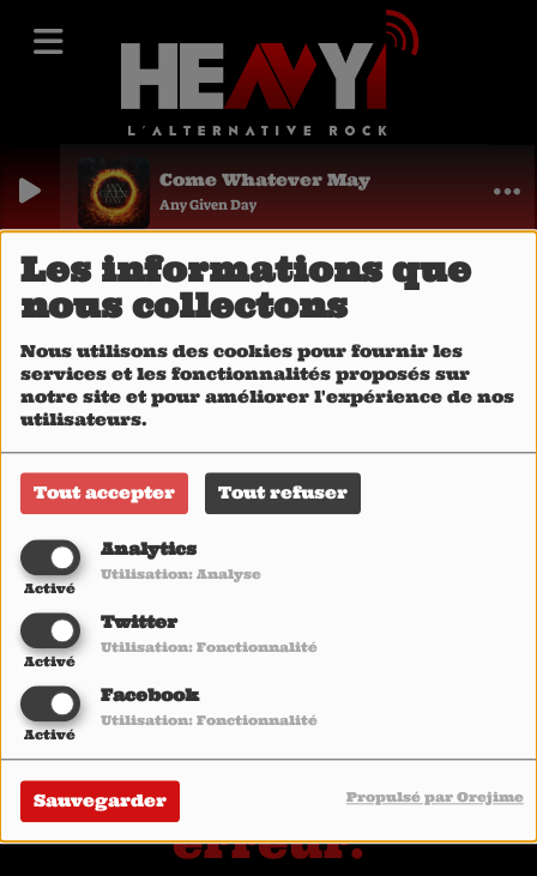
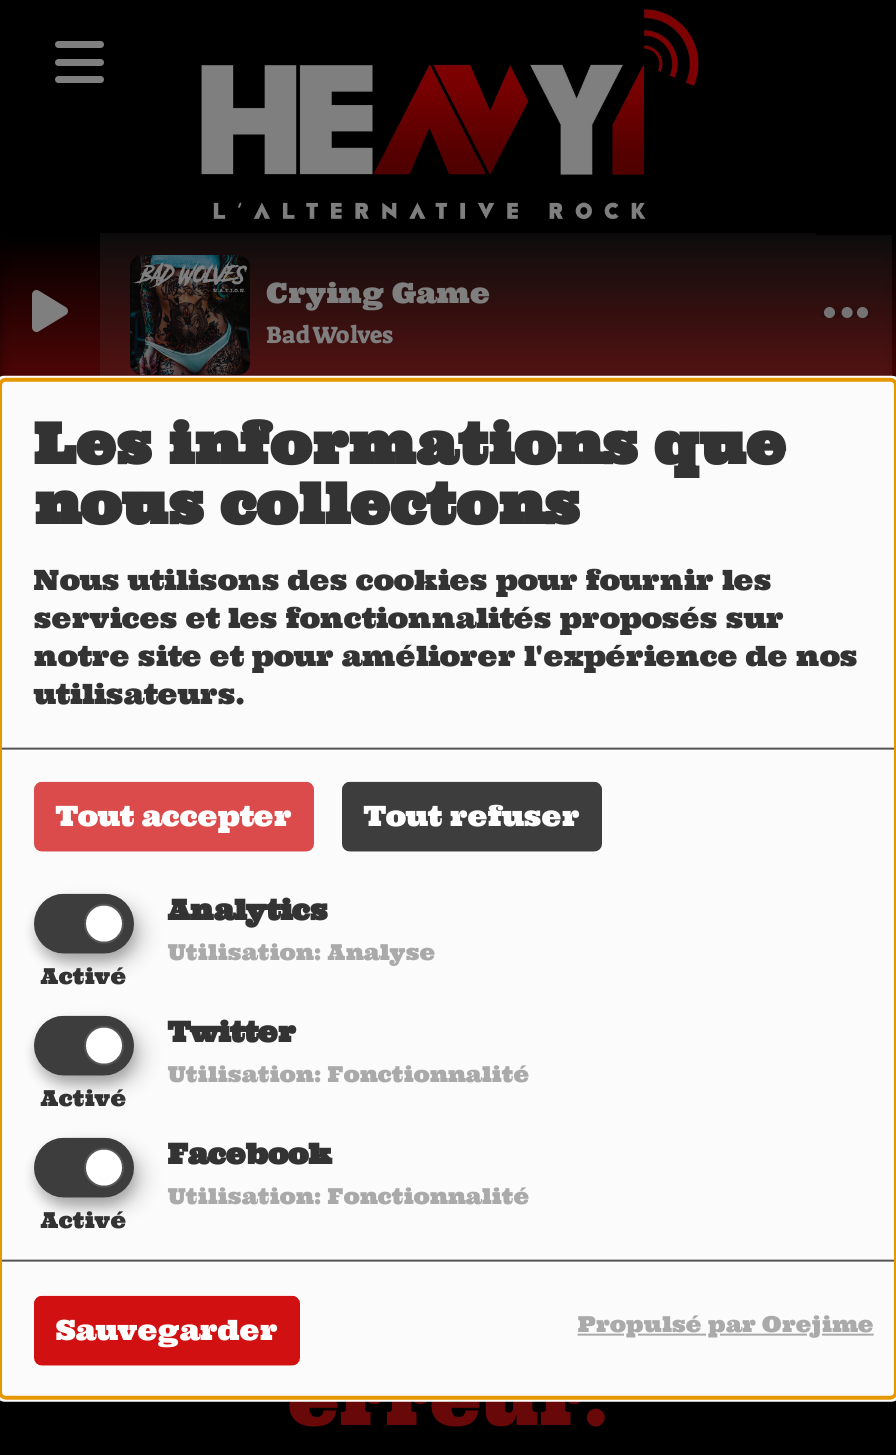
- [image]
- Come Whatever May
- Any Given Day
+ [image]
+ Crying Game
+ Bad Wolves
